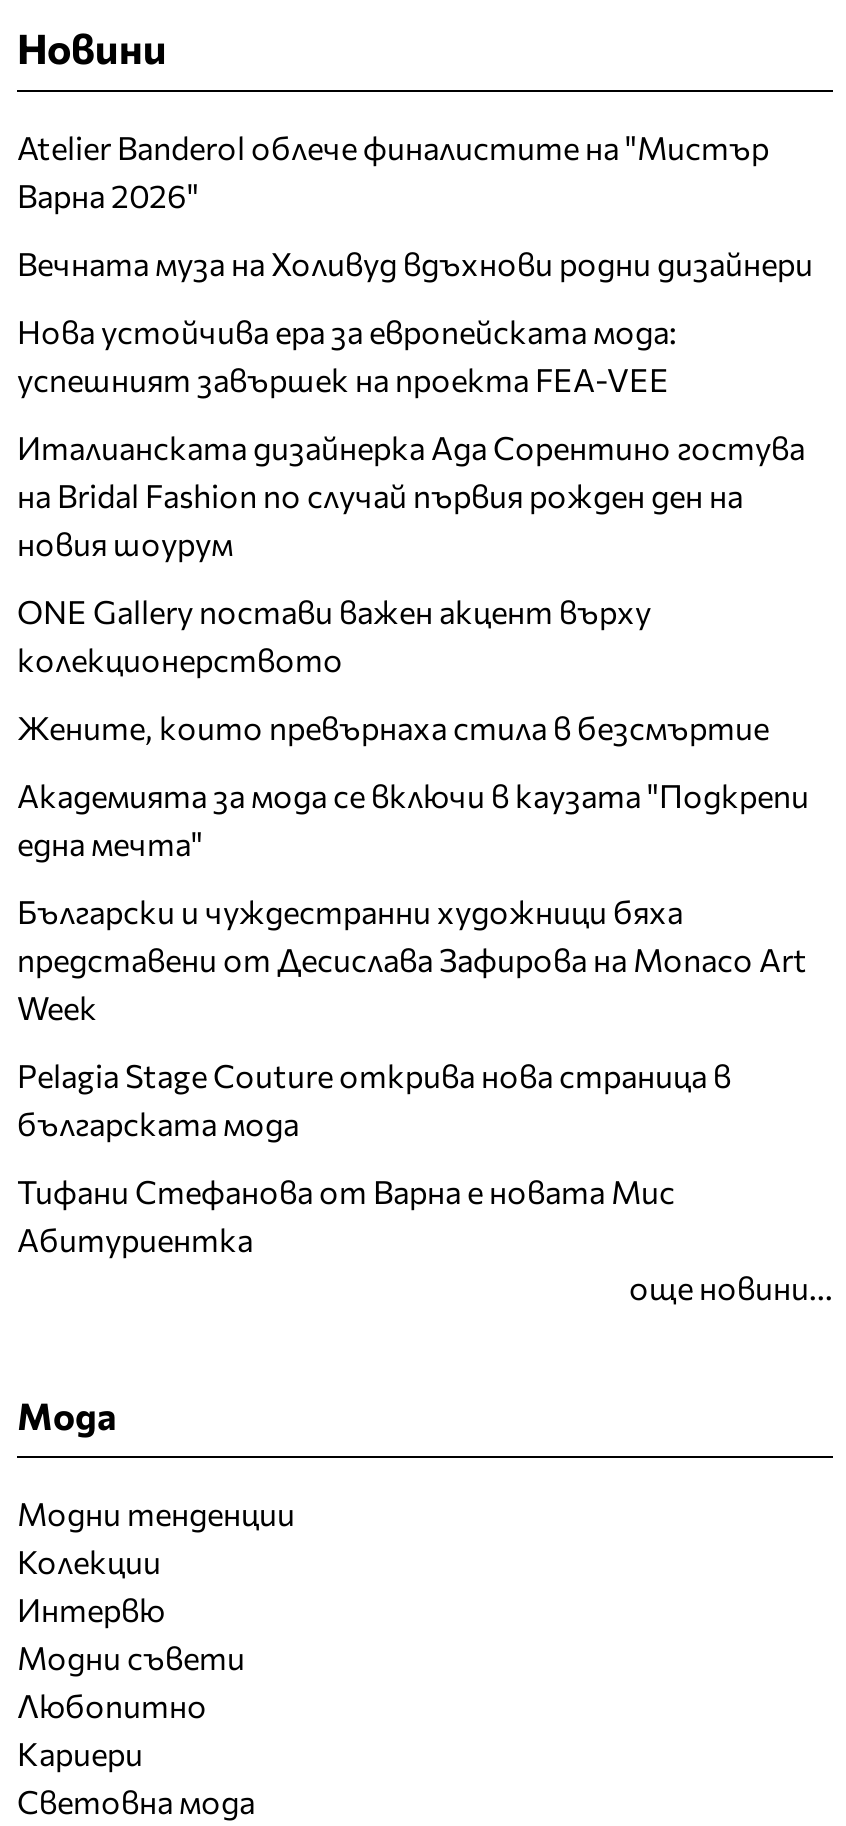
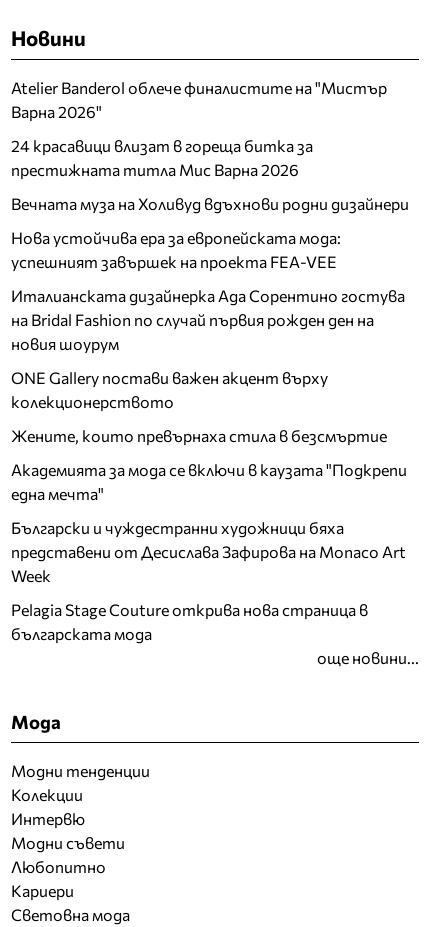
+ 24 красавици влизат в гореща битка за
+ престижната титла Мис Варна 2026

moved down: Вечната муза на Холивуд вдъхнови родни дизайнери | Нова устойчива ера за европейската мода: | успешният завършек на проекта FEA-VEE | ... | Pelagia Stage Couture открива нова страница в | българската мода

- Тифани Стефанова от Варна е новата Мис
- Абитуриентка
